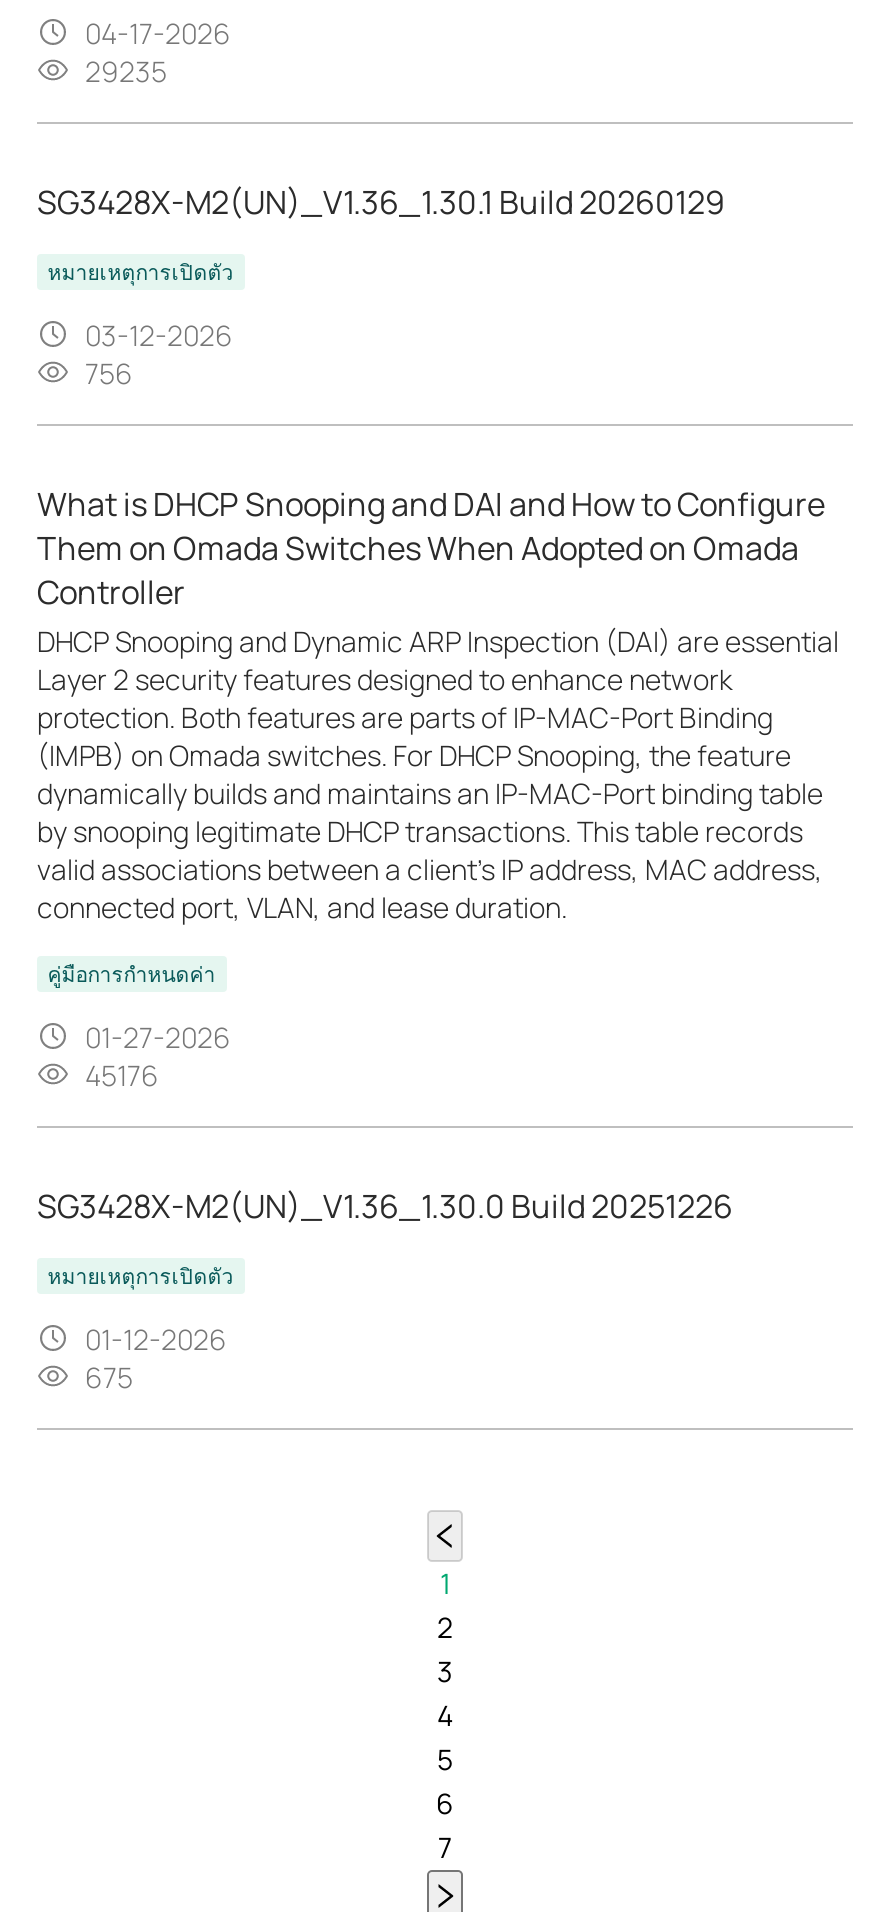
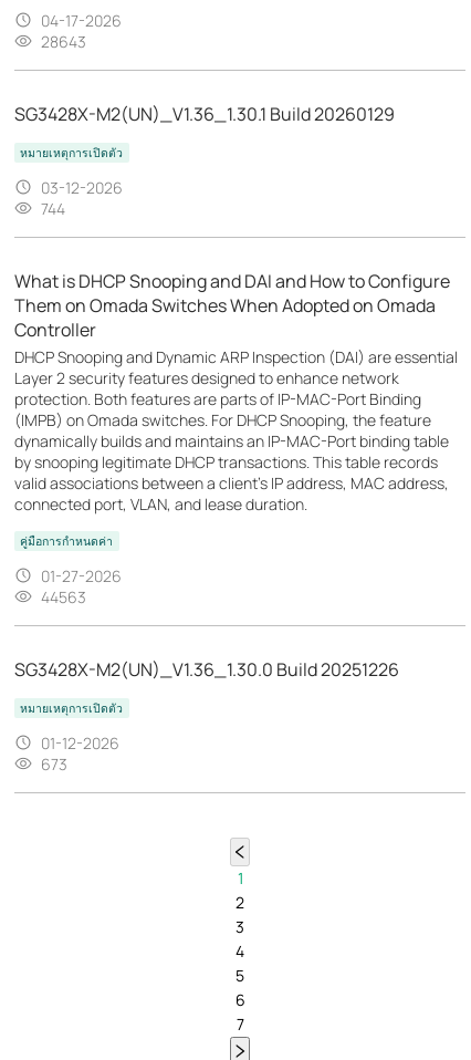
- 29235
+ 28643

- 756
+ 744

- 45176
+ 44563

- 675
+ 673
